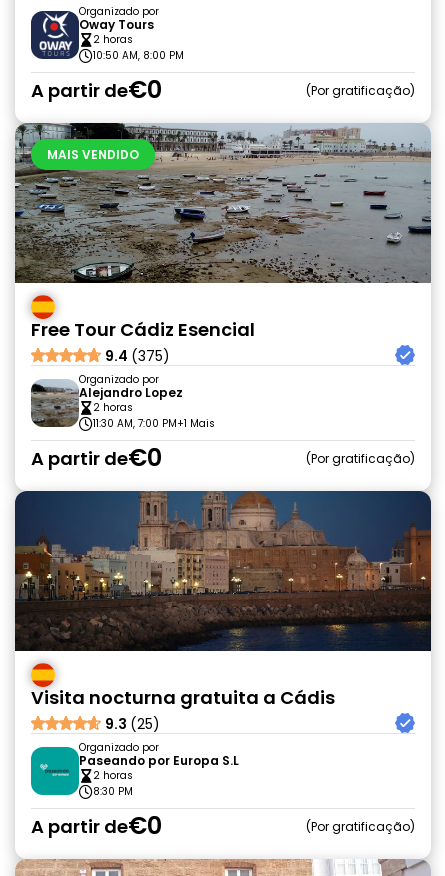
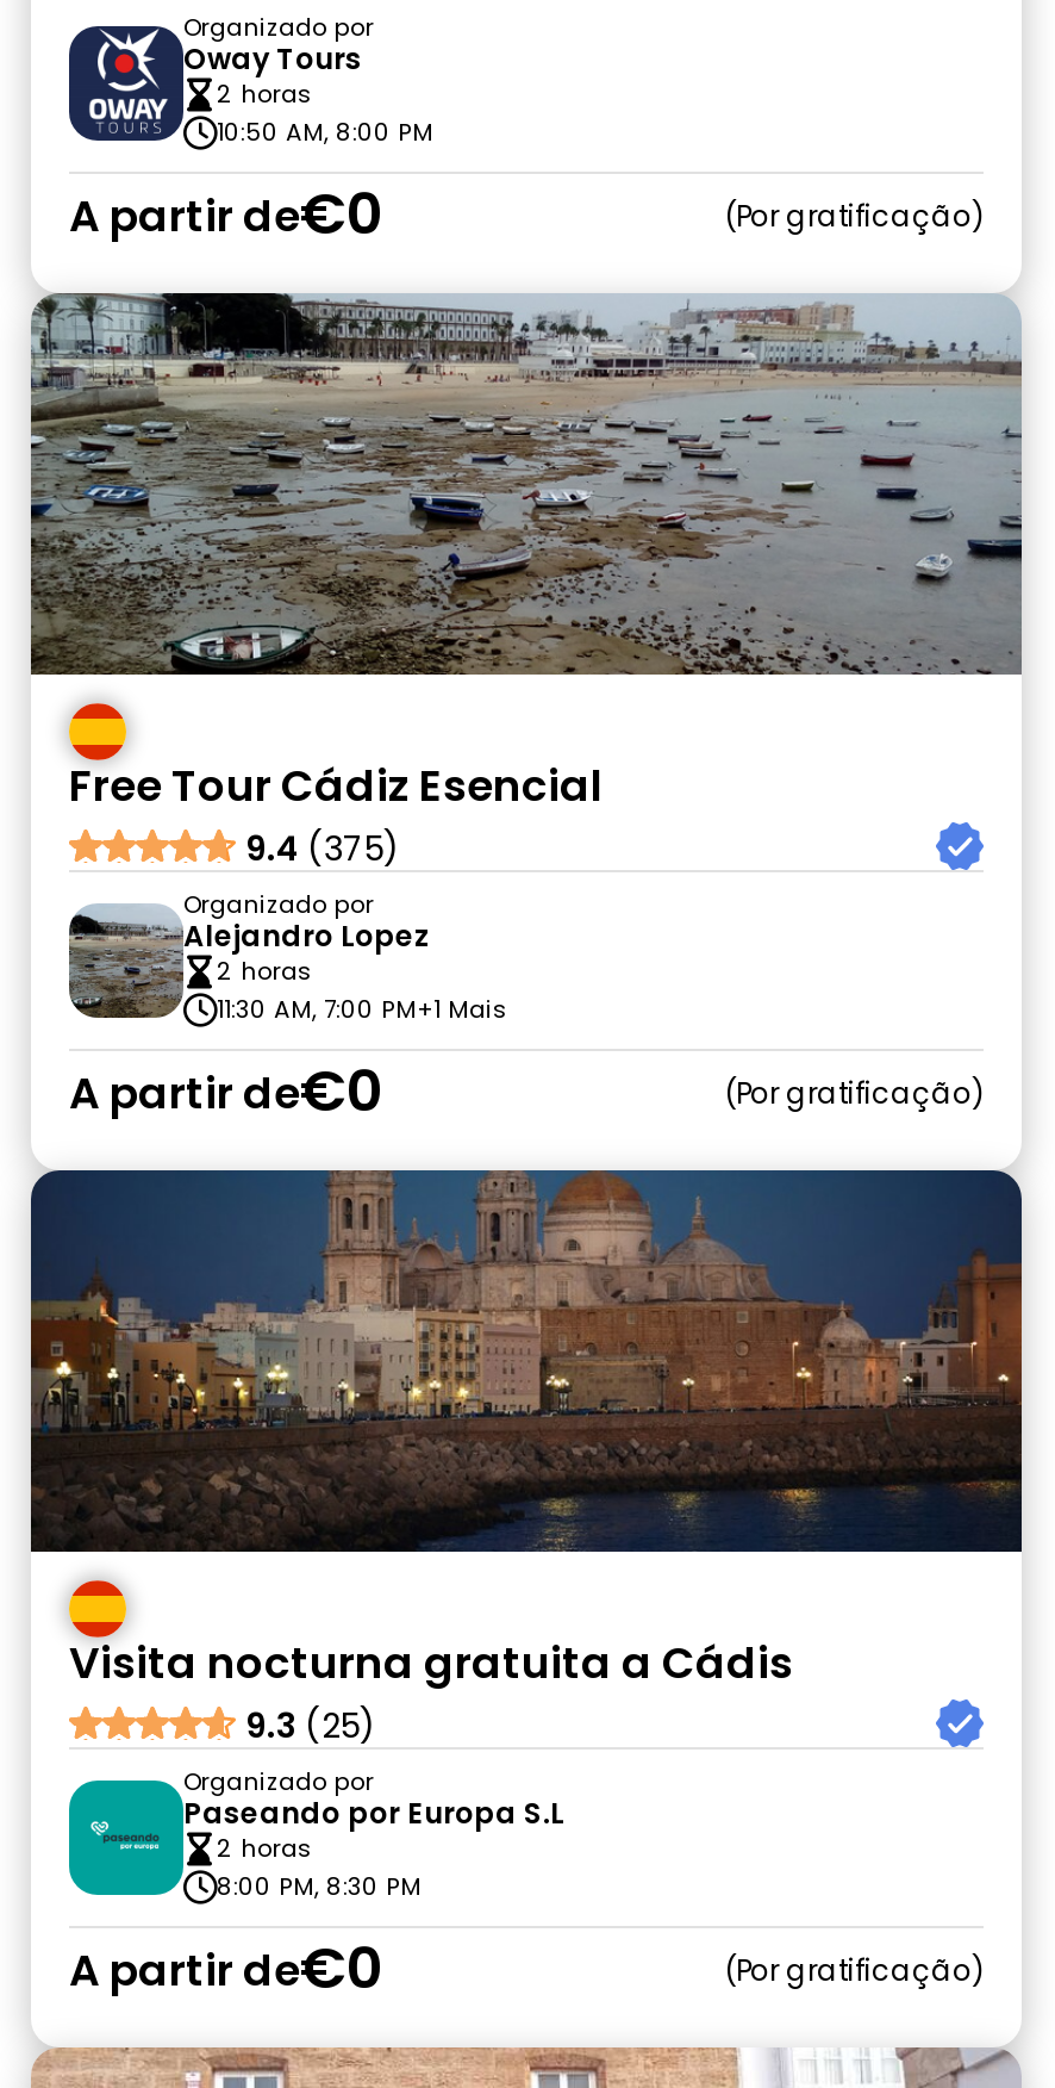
- MAIS VENDIDO

- 8:30 PM
+ 8:00 PM, 8:30 PM
